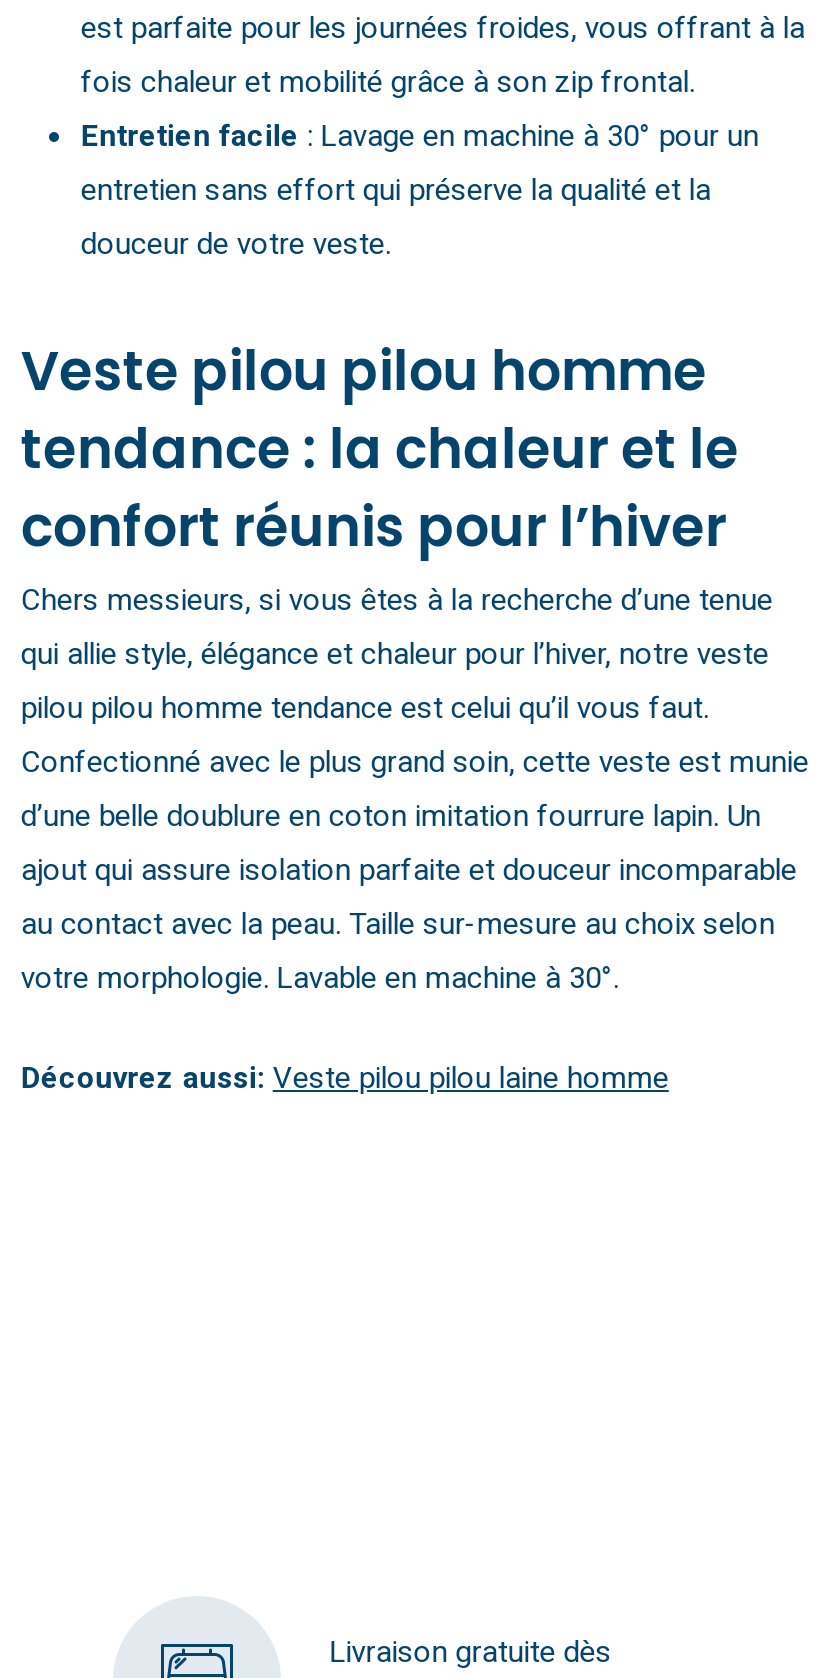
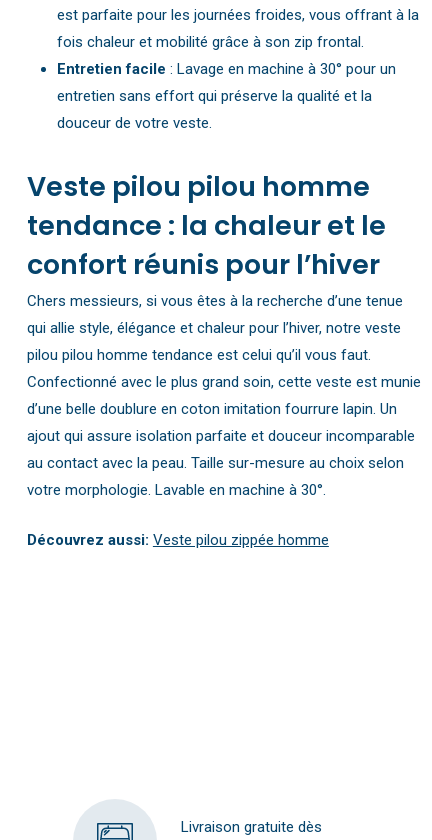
- Découvrez aussi: Veste pilou pilou laine homme
+ Découvrez aussi: Veste pilou zippée homme
